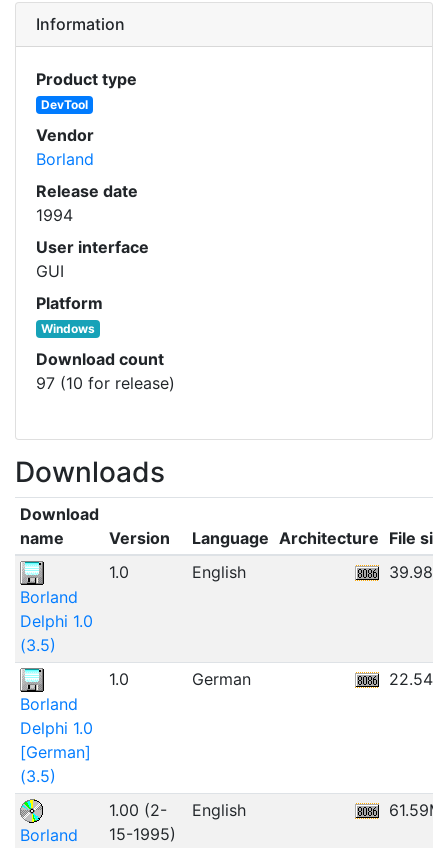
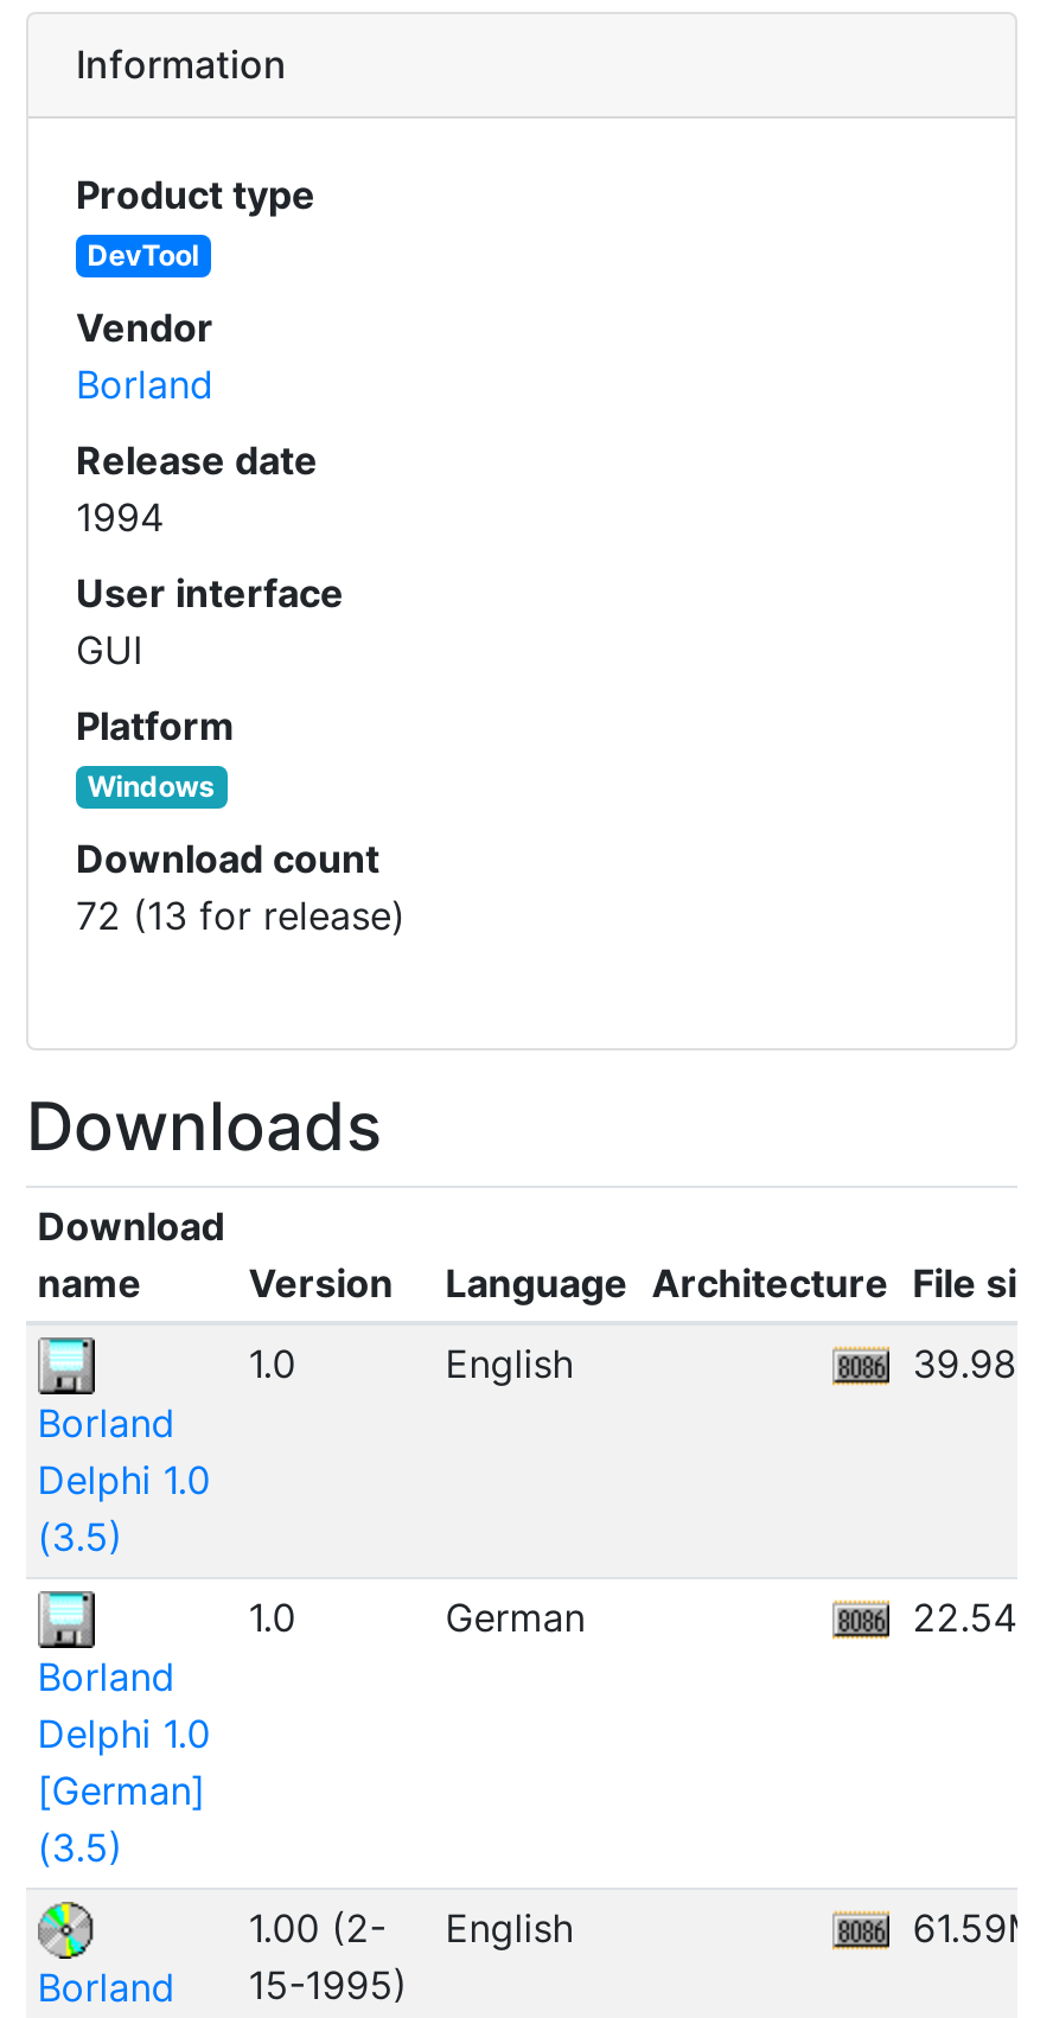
- 97 (10 for release)
+ 72 (13 for release)
